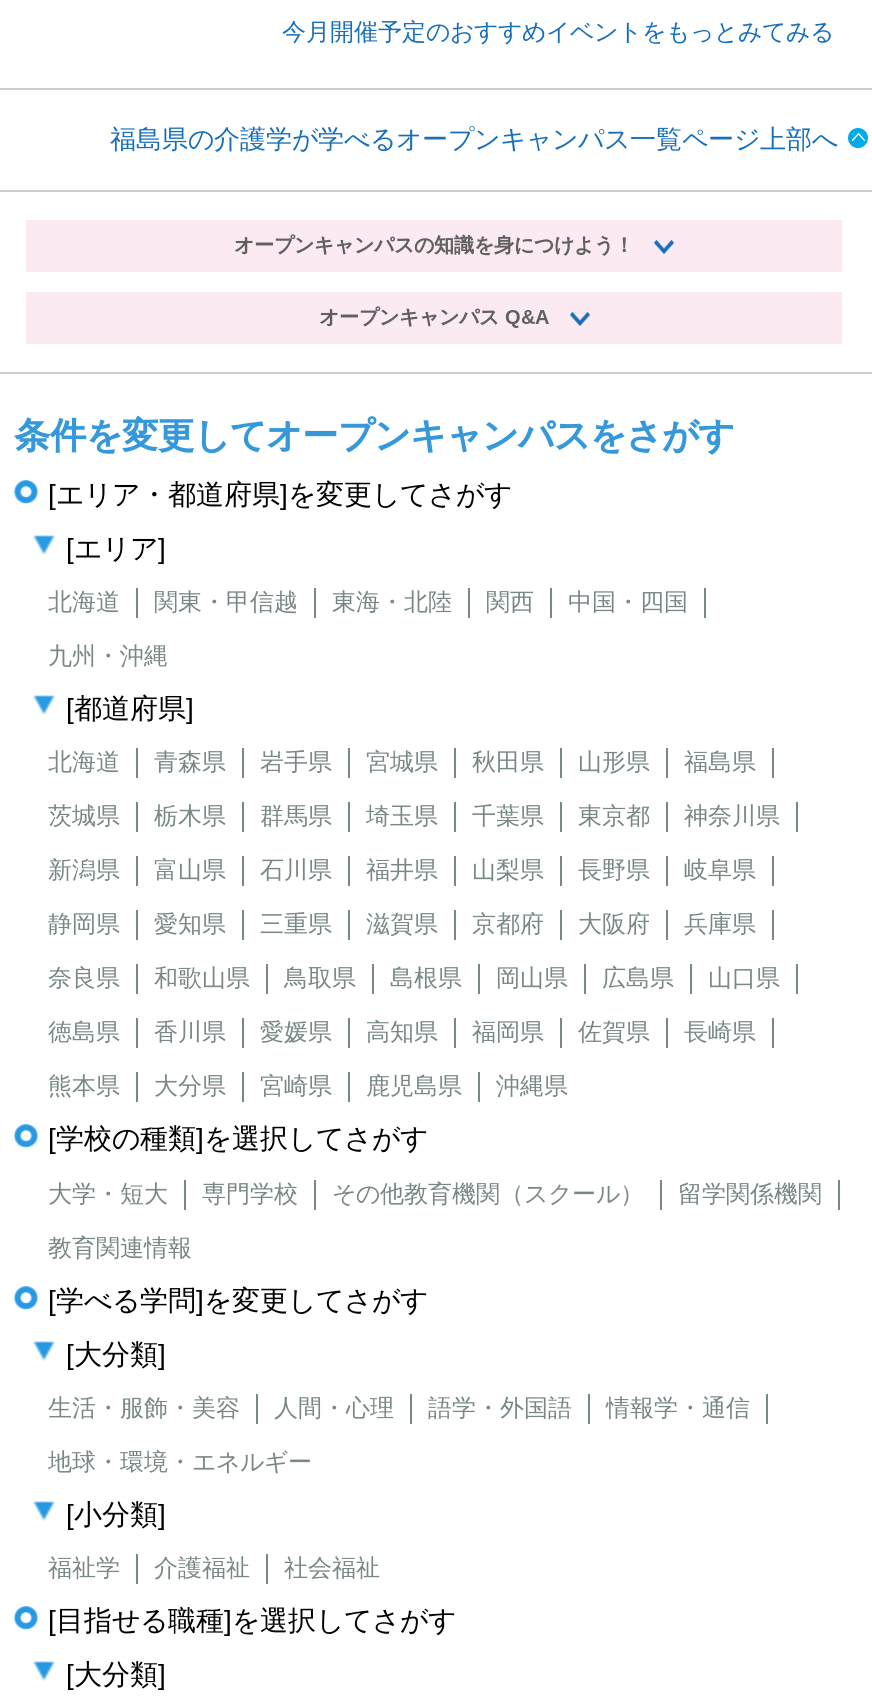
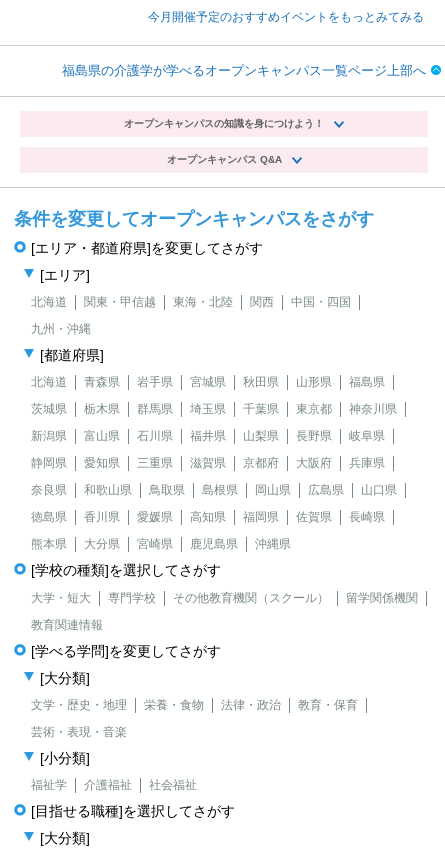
- 生活・服飾・美容
- 人間・心理
- 語学・外国語
- 情報学・通信
+ 文学・歴史・地理
+ 栄養・食物
+ 法律・政治
+ 教育・保育

- 地球・環境・エネルギー
+ 芸術・表現・音楽
